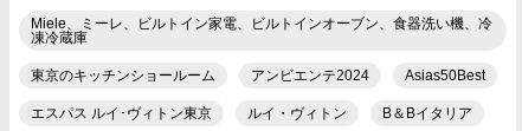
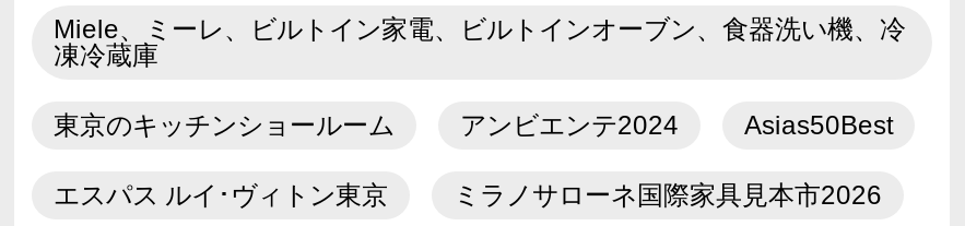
- ルイ・ヴィトン
- B＆Bイタリア
+ ミラノサローネ国際家具見本市2026
